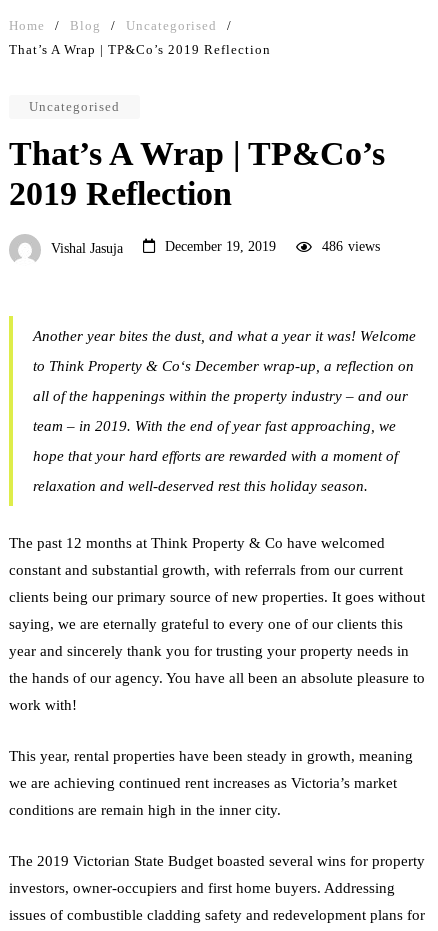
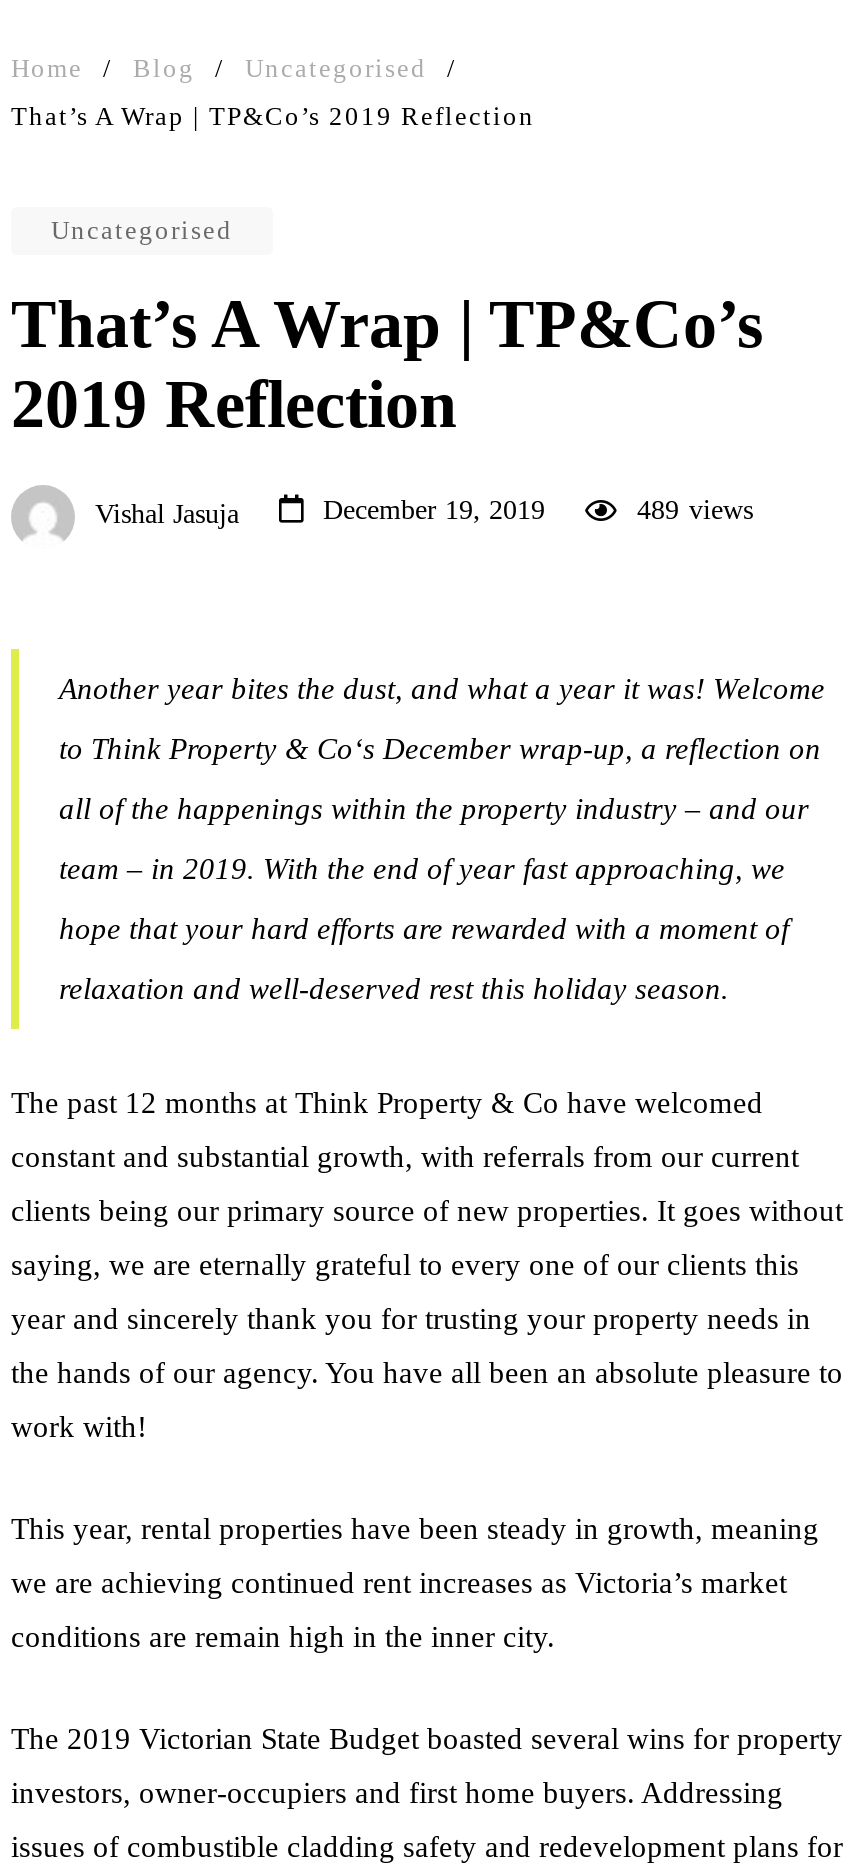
- 486 views
+ 489 views
